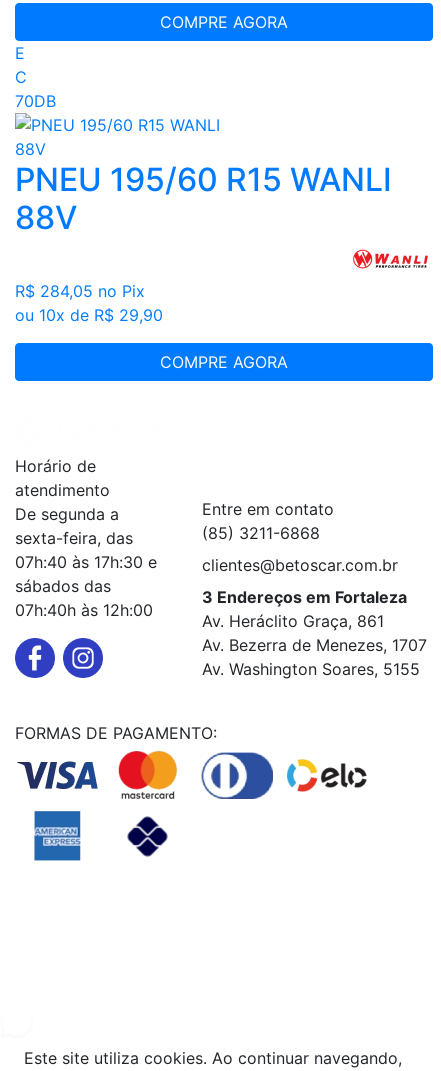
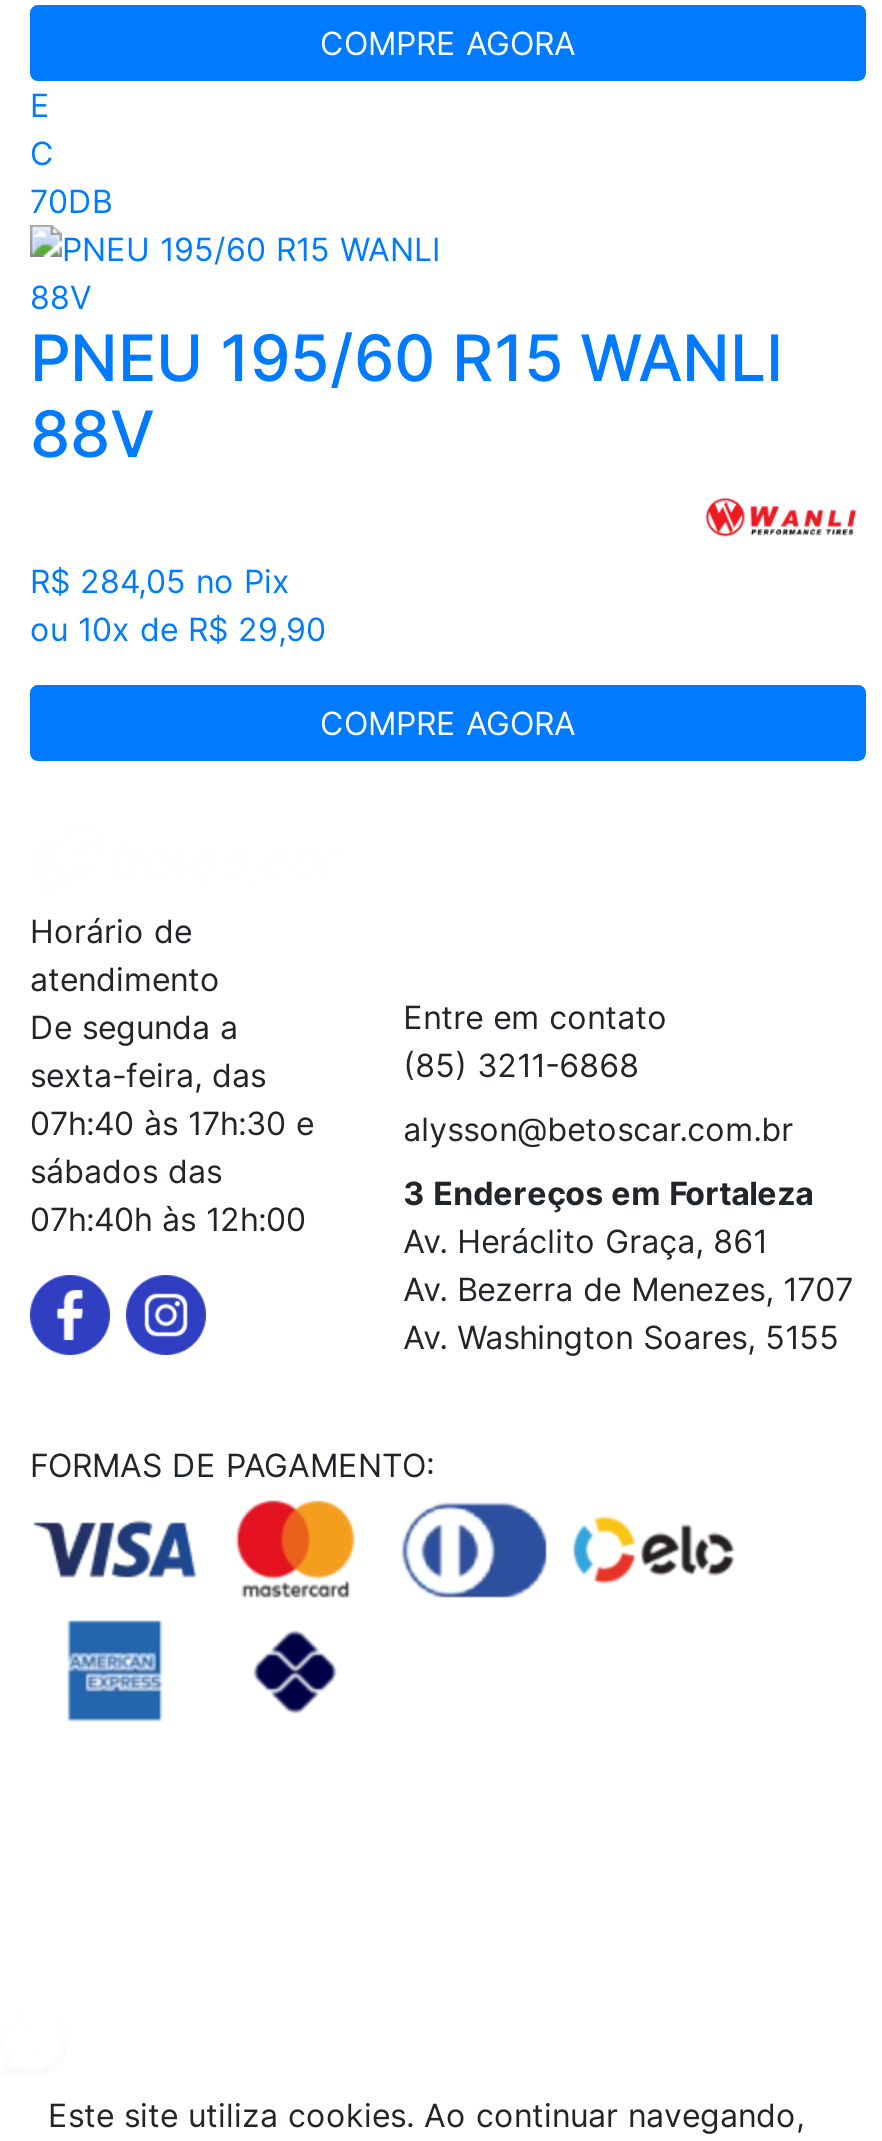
- clientes@betoscar.com.br
+ alysson@betoscar.com.br
